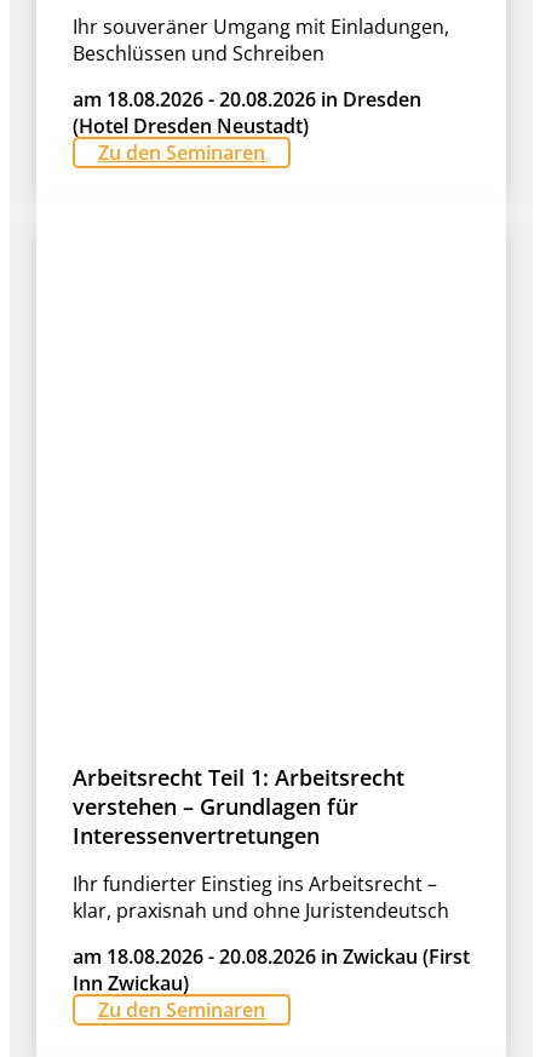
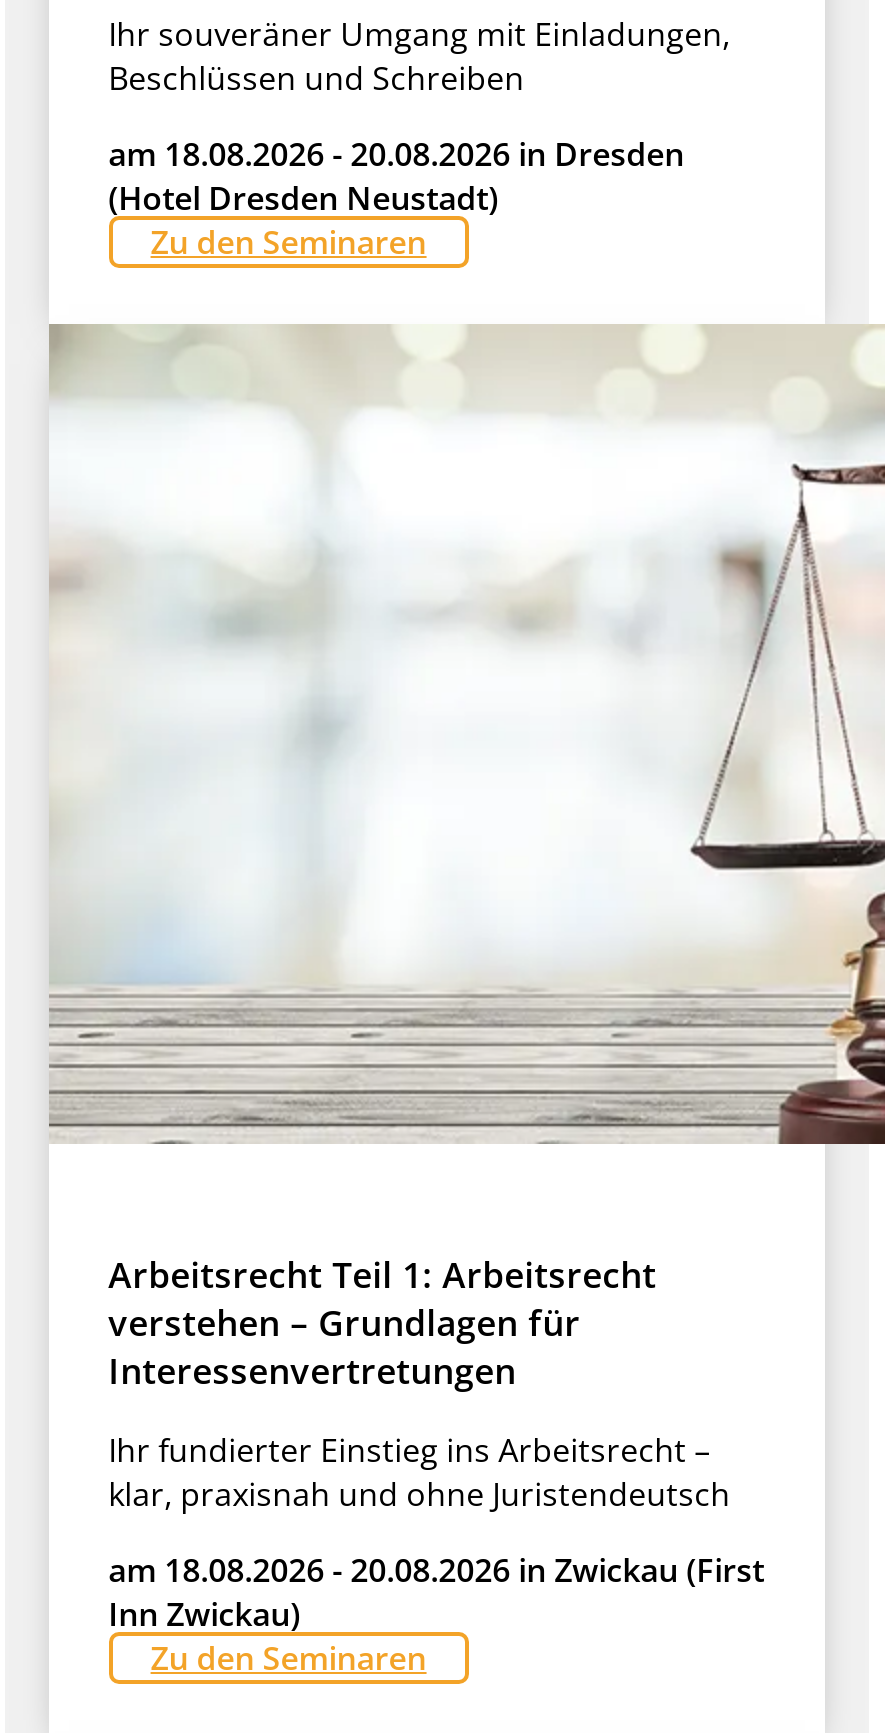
+ [image]
